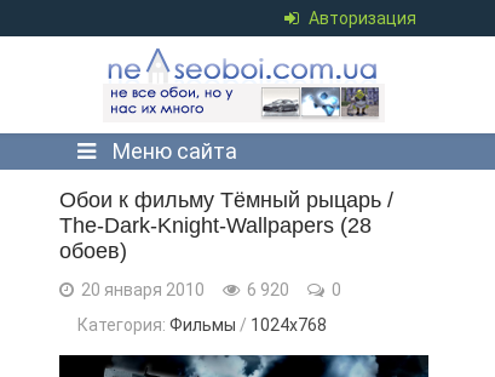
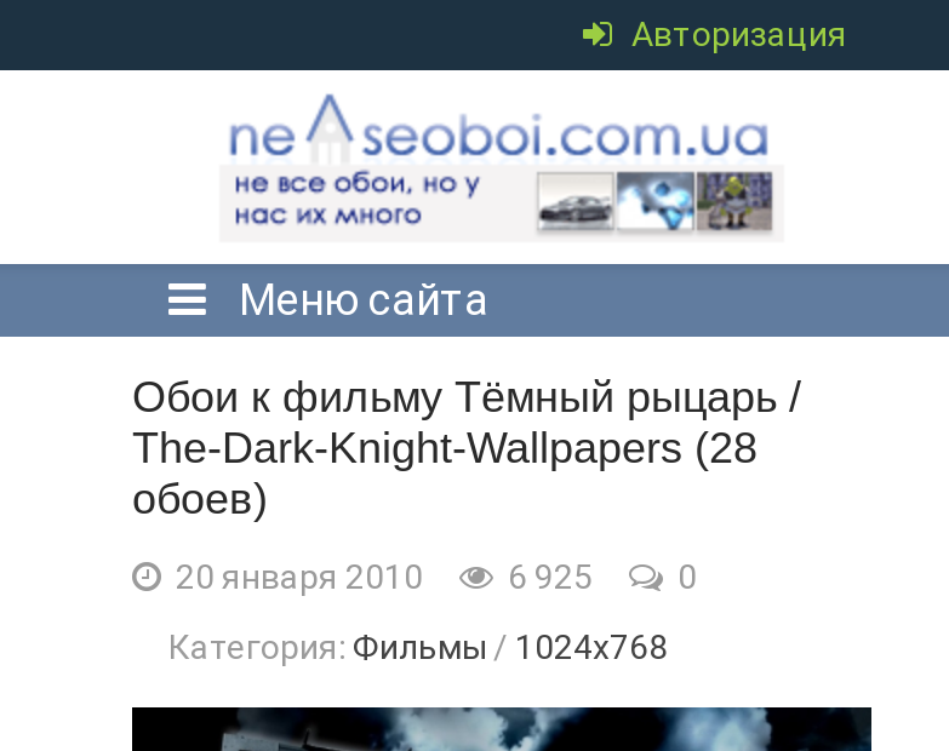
- 20 января 2010 6 920 0
+ 20 января 2010 6 925 0
